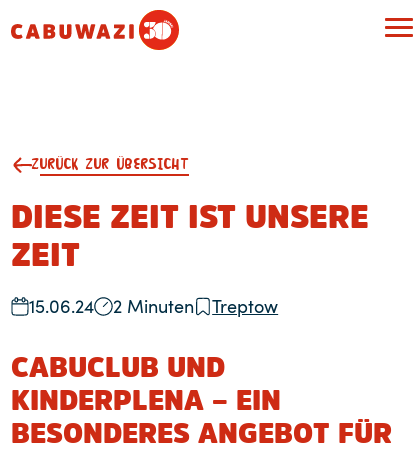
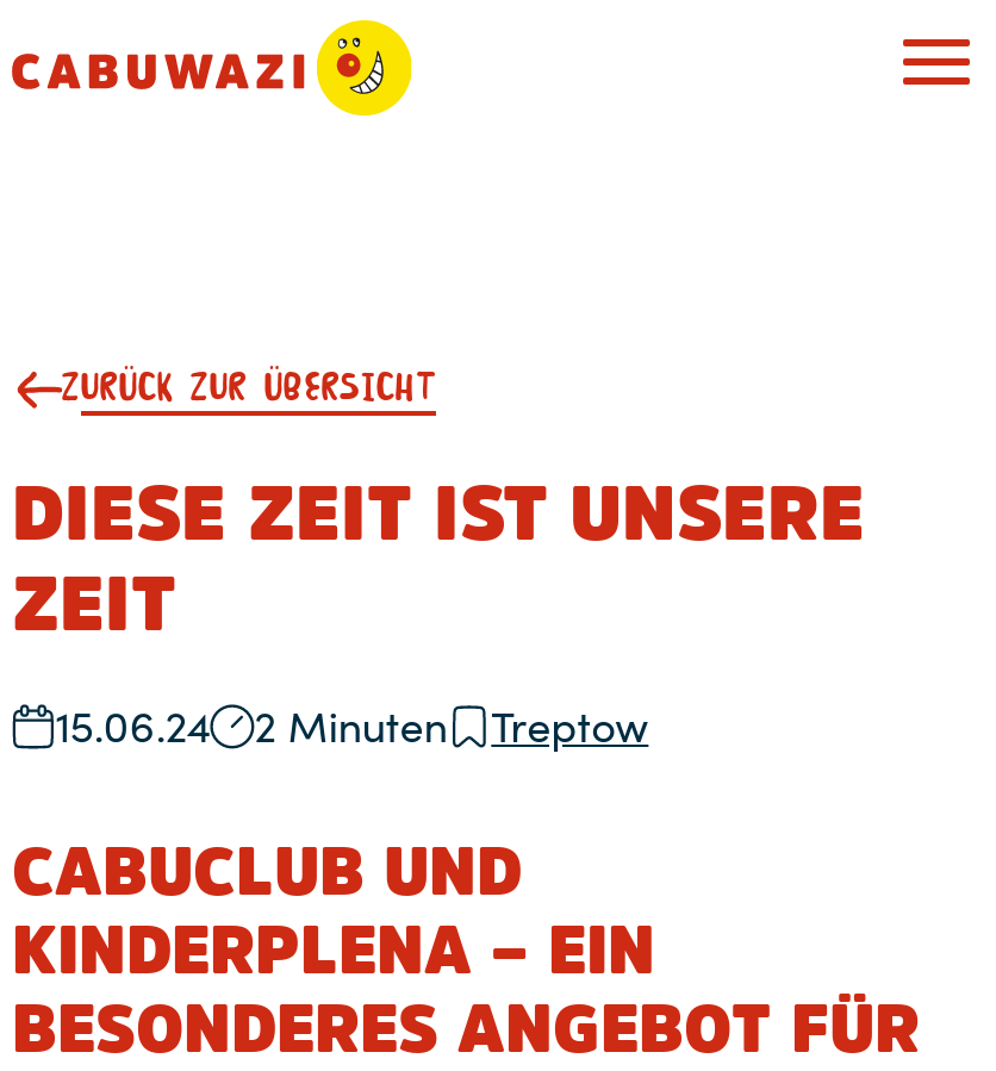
- [image]
+ [image]
